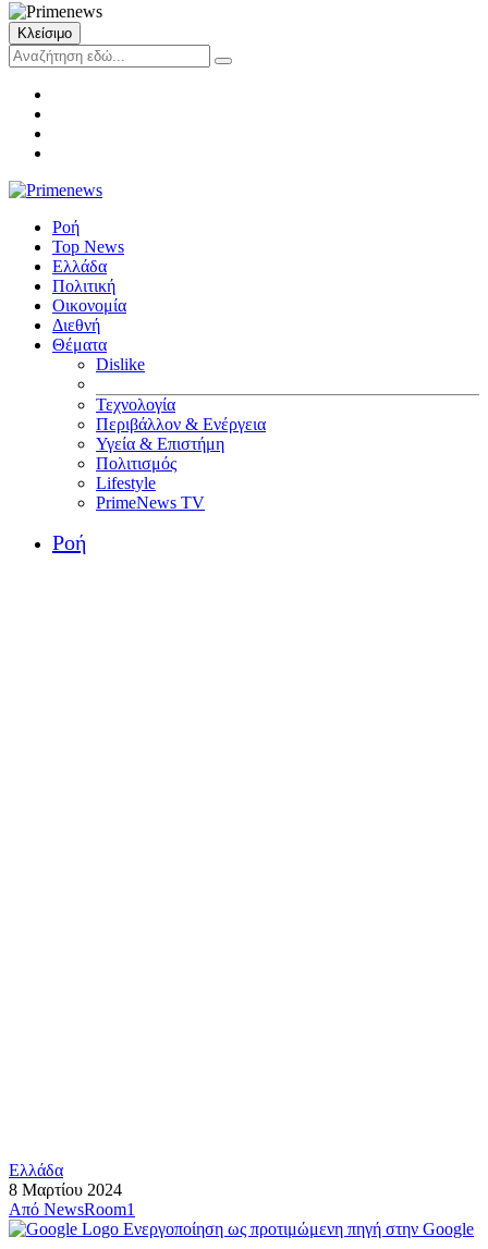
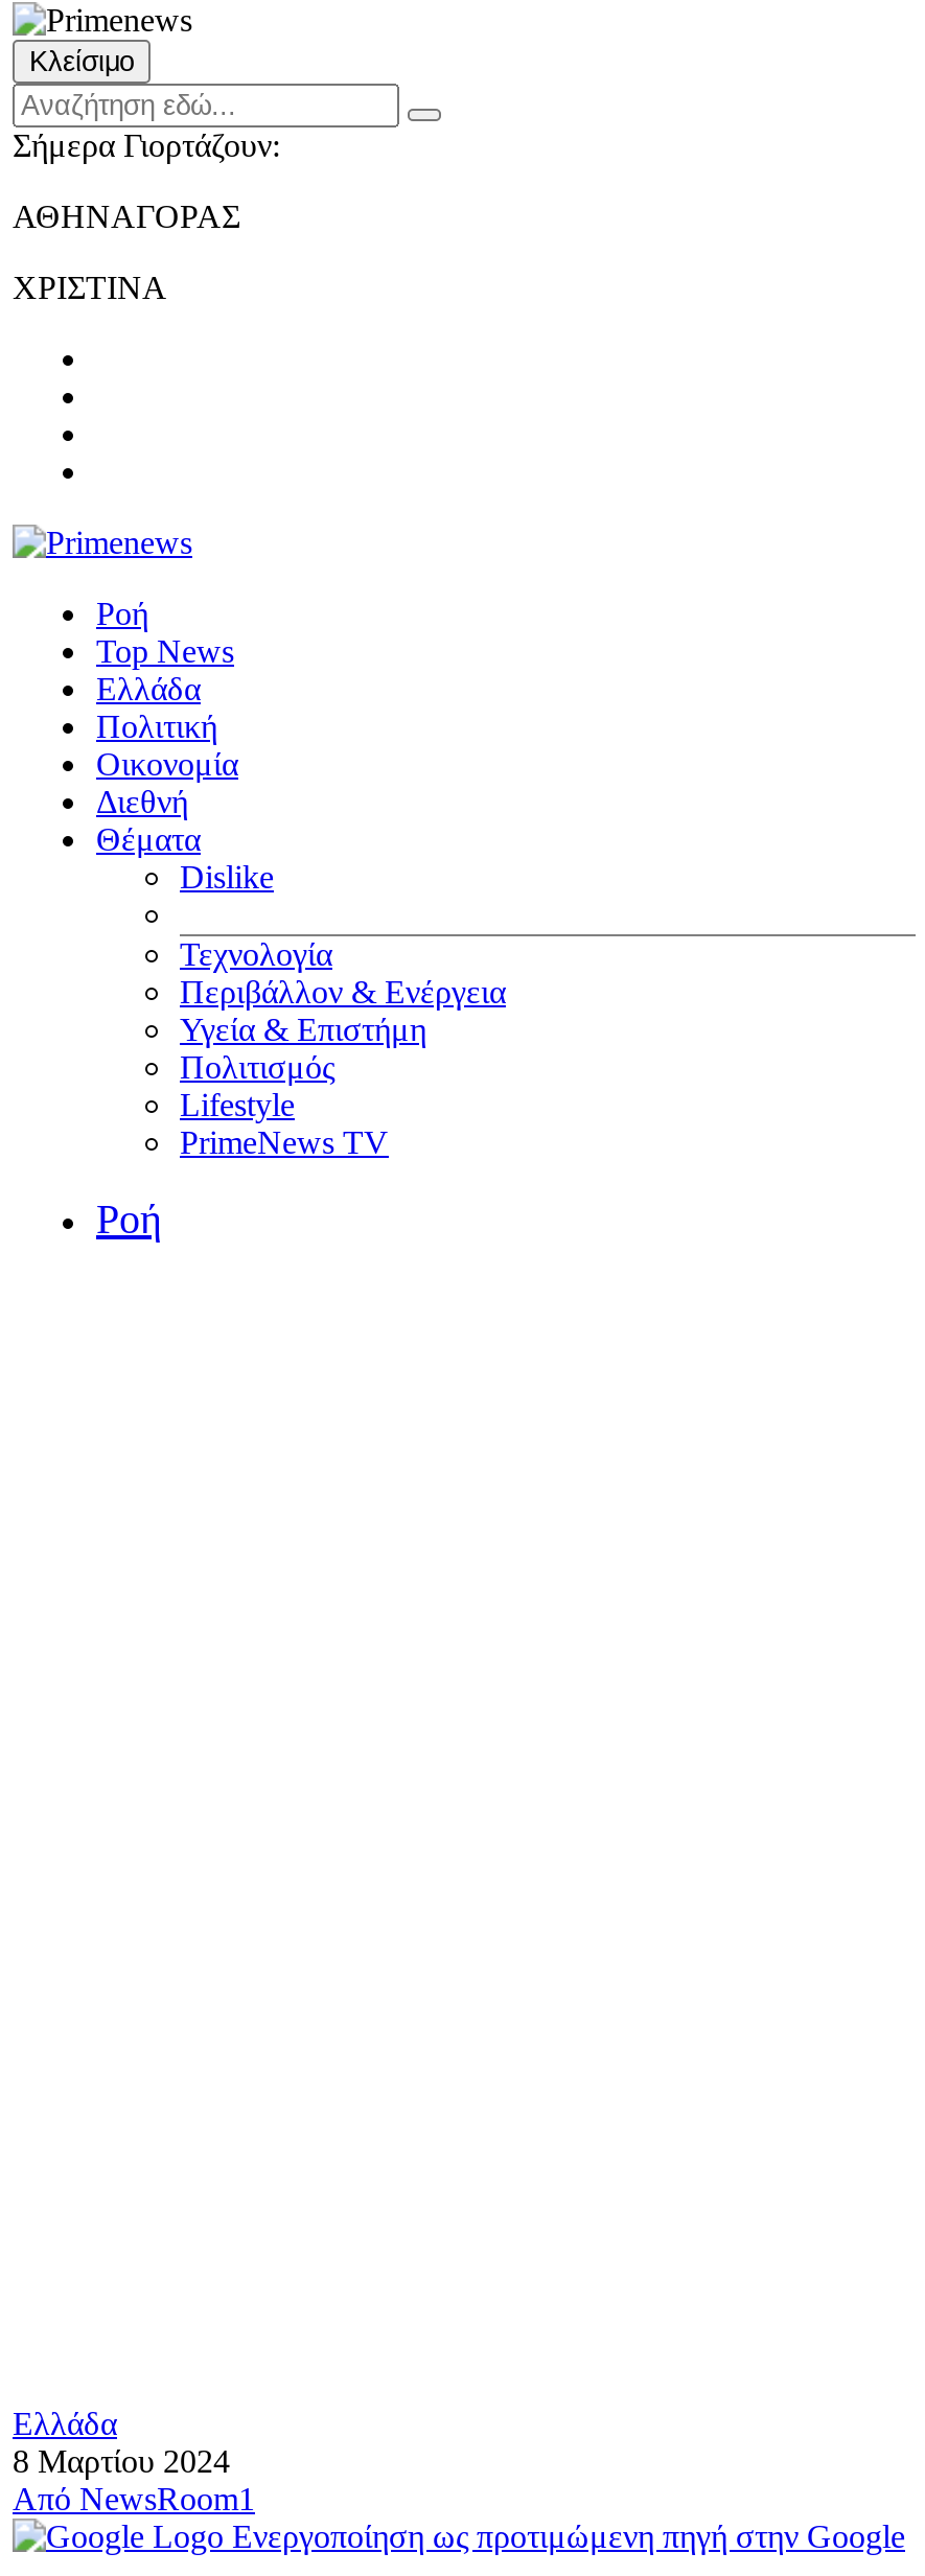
+ Σήμερα Γιορτάζουν:
+ ΑΘΗΝΑΓΟΡΑΣ
+ ΧΡΙΣΤΙΝΑ
